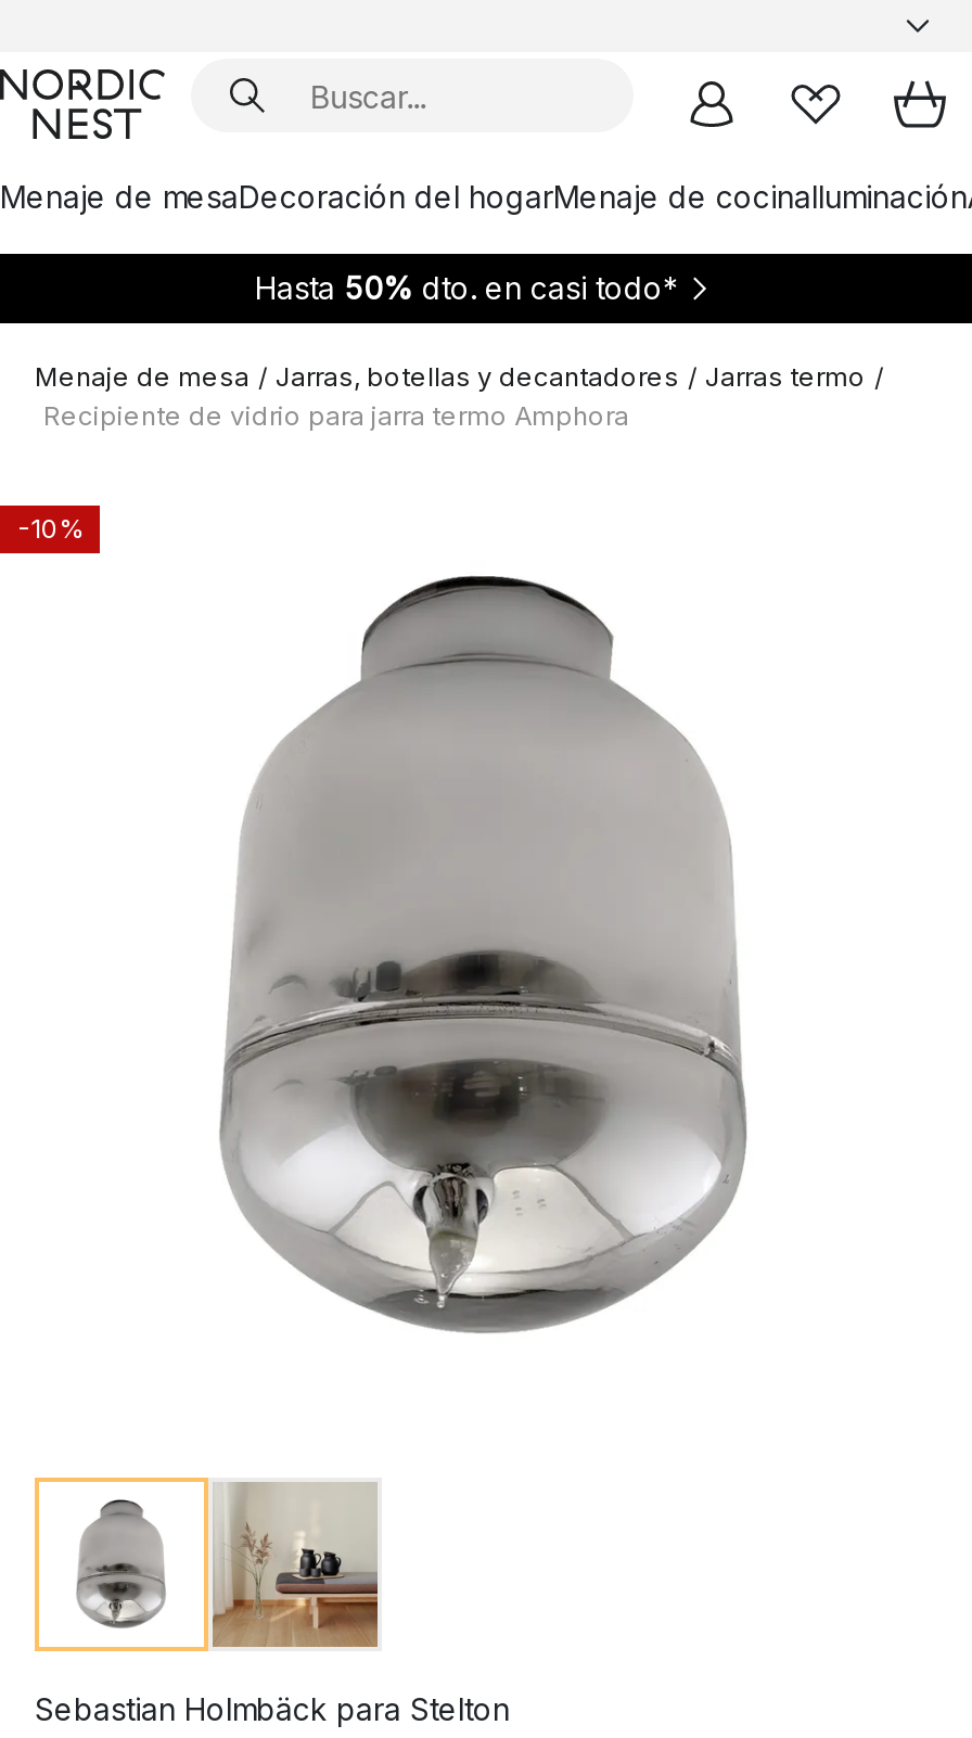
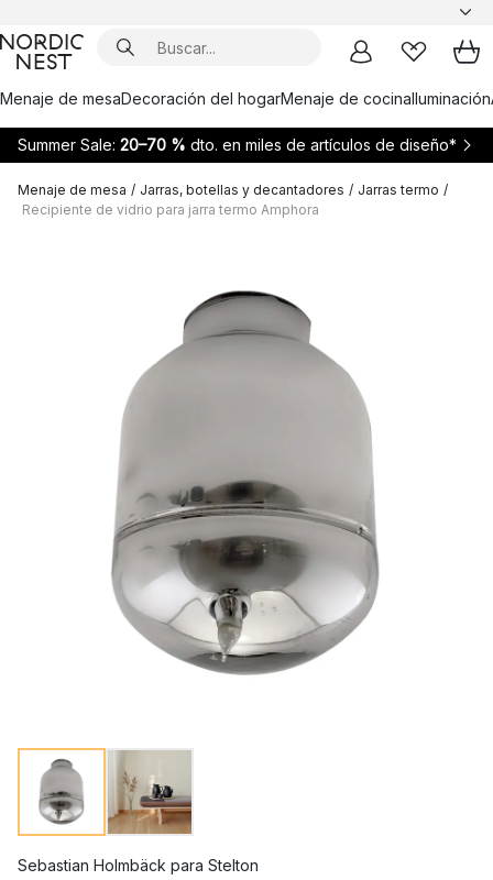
- Hasta 50% dto. en casi todo*
+ Summer Sale: 20–70 % dto. en miles de artículos de diseño*

- -10%
